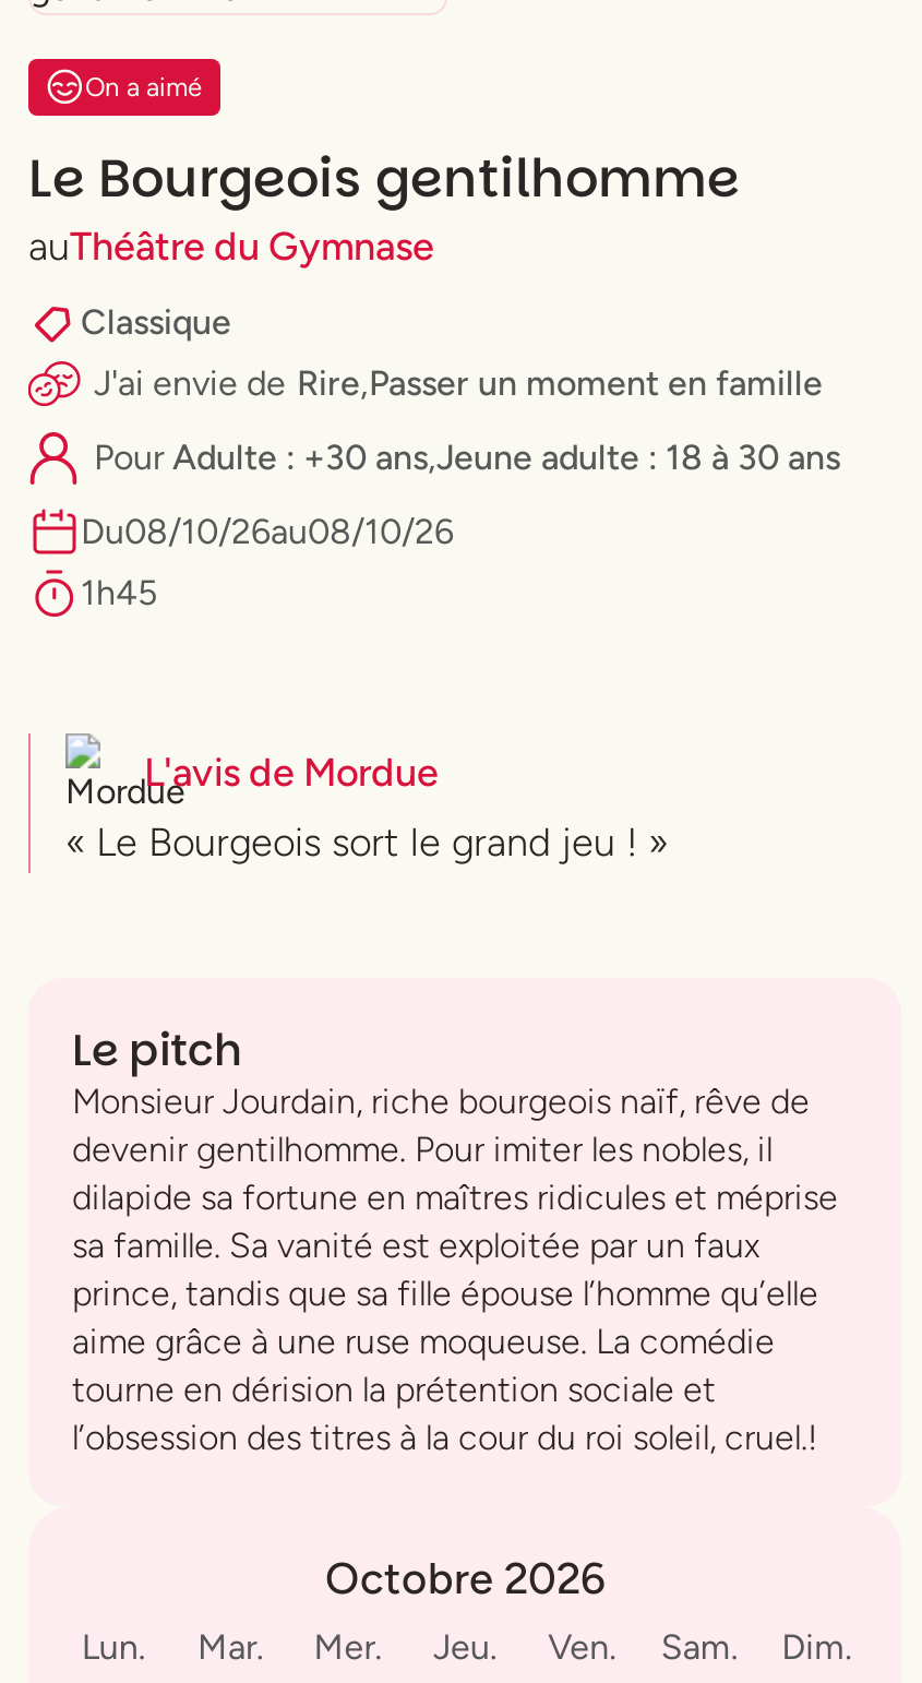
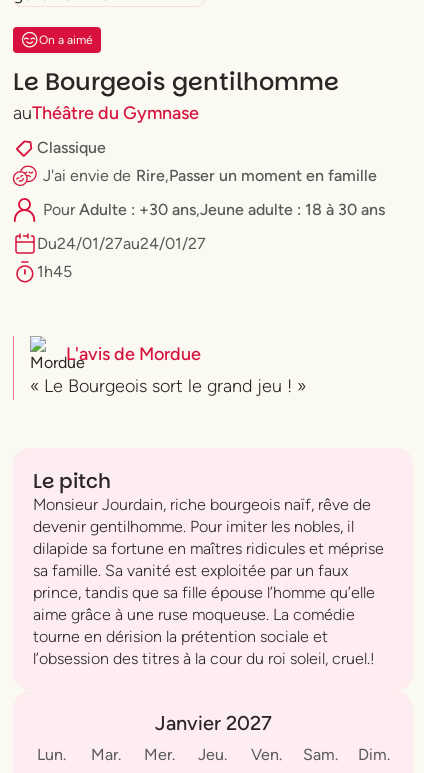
- Du08/10/26au08/10/26
+ Du24/01/27au24/01/27

- Octobre 2026
+ Janvier 2027
